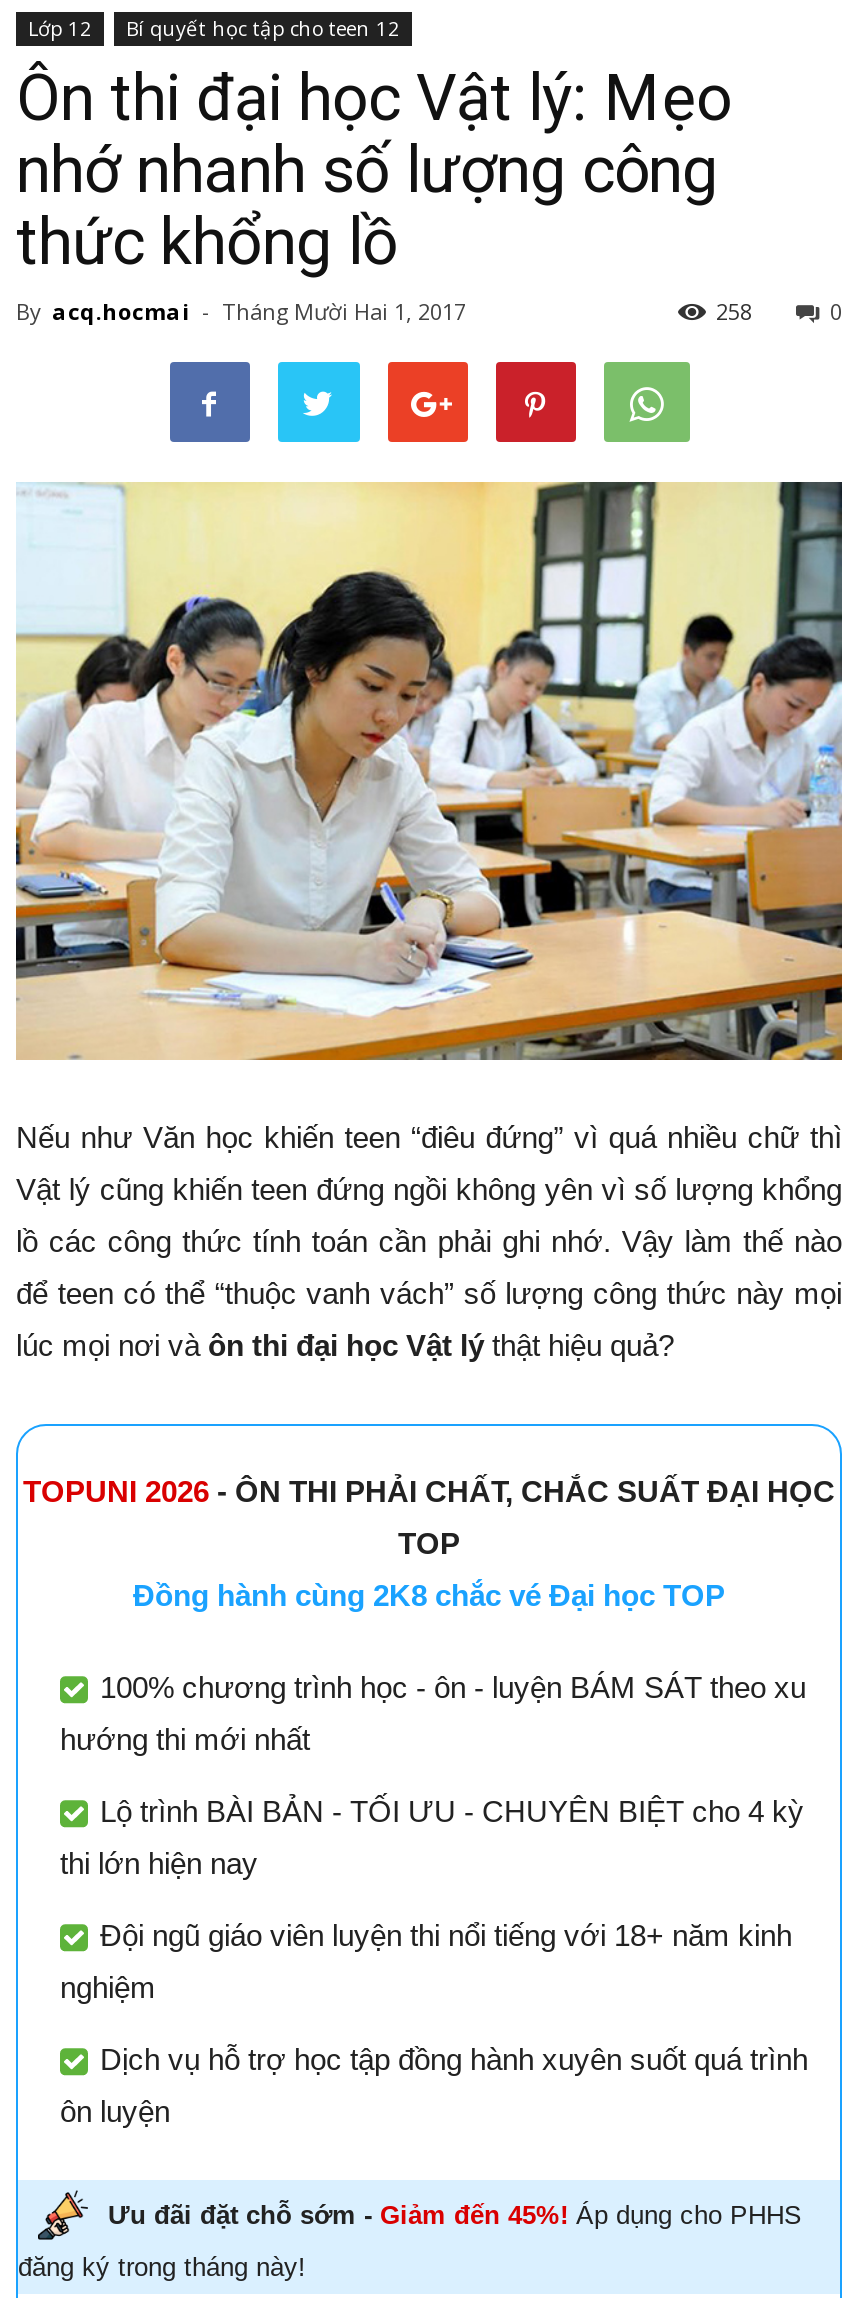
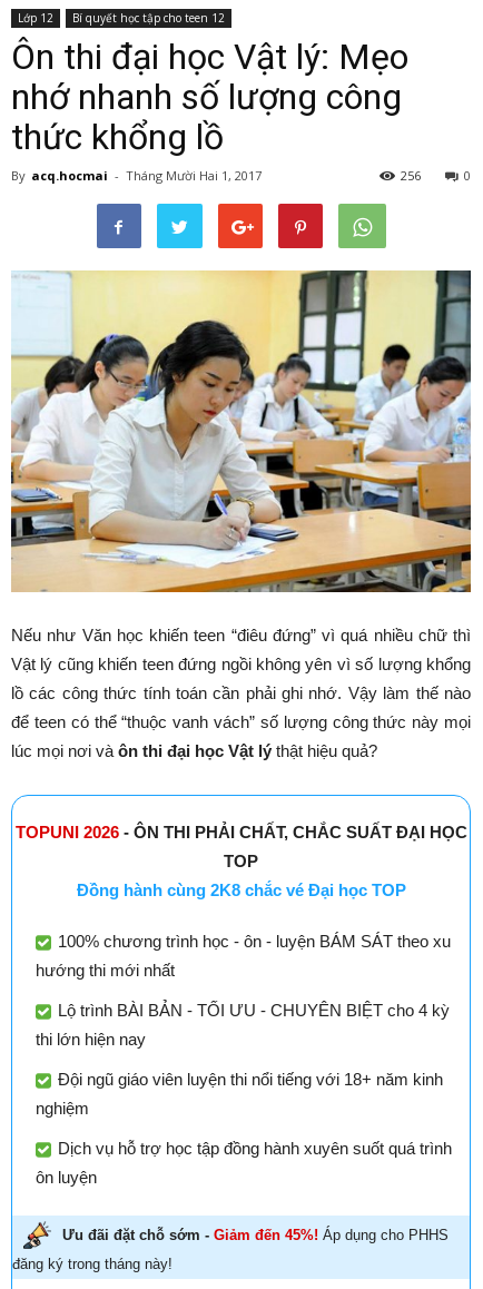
- 258
+ 256
